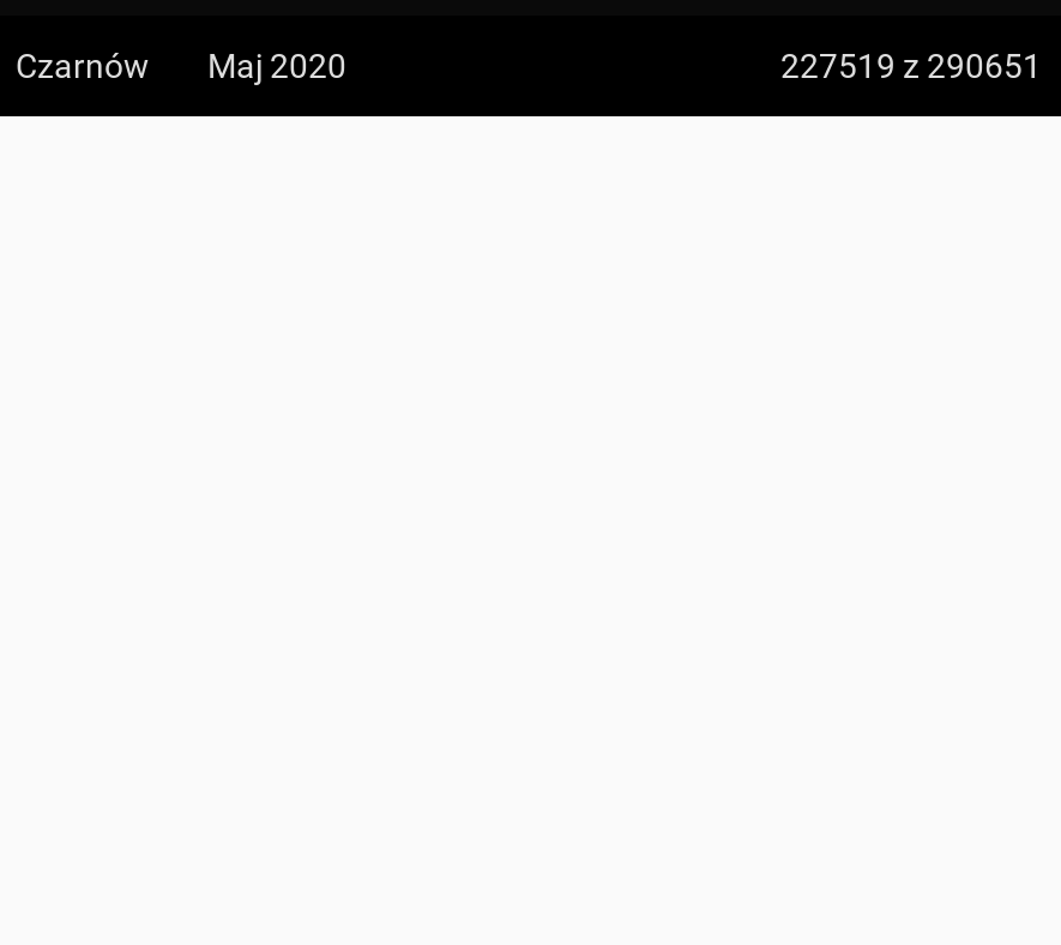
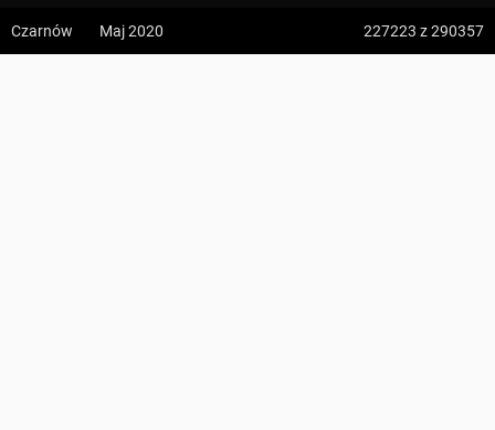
- 227519 z 290651
+ 227223 z 290357
